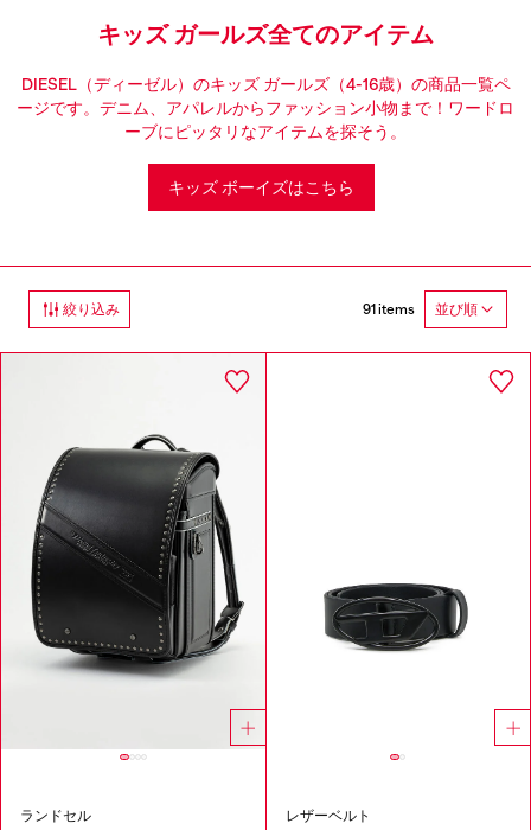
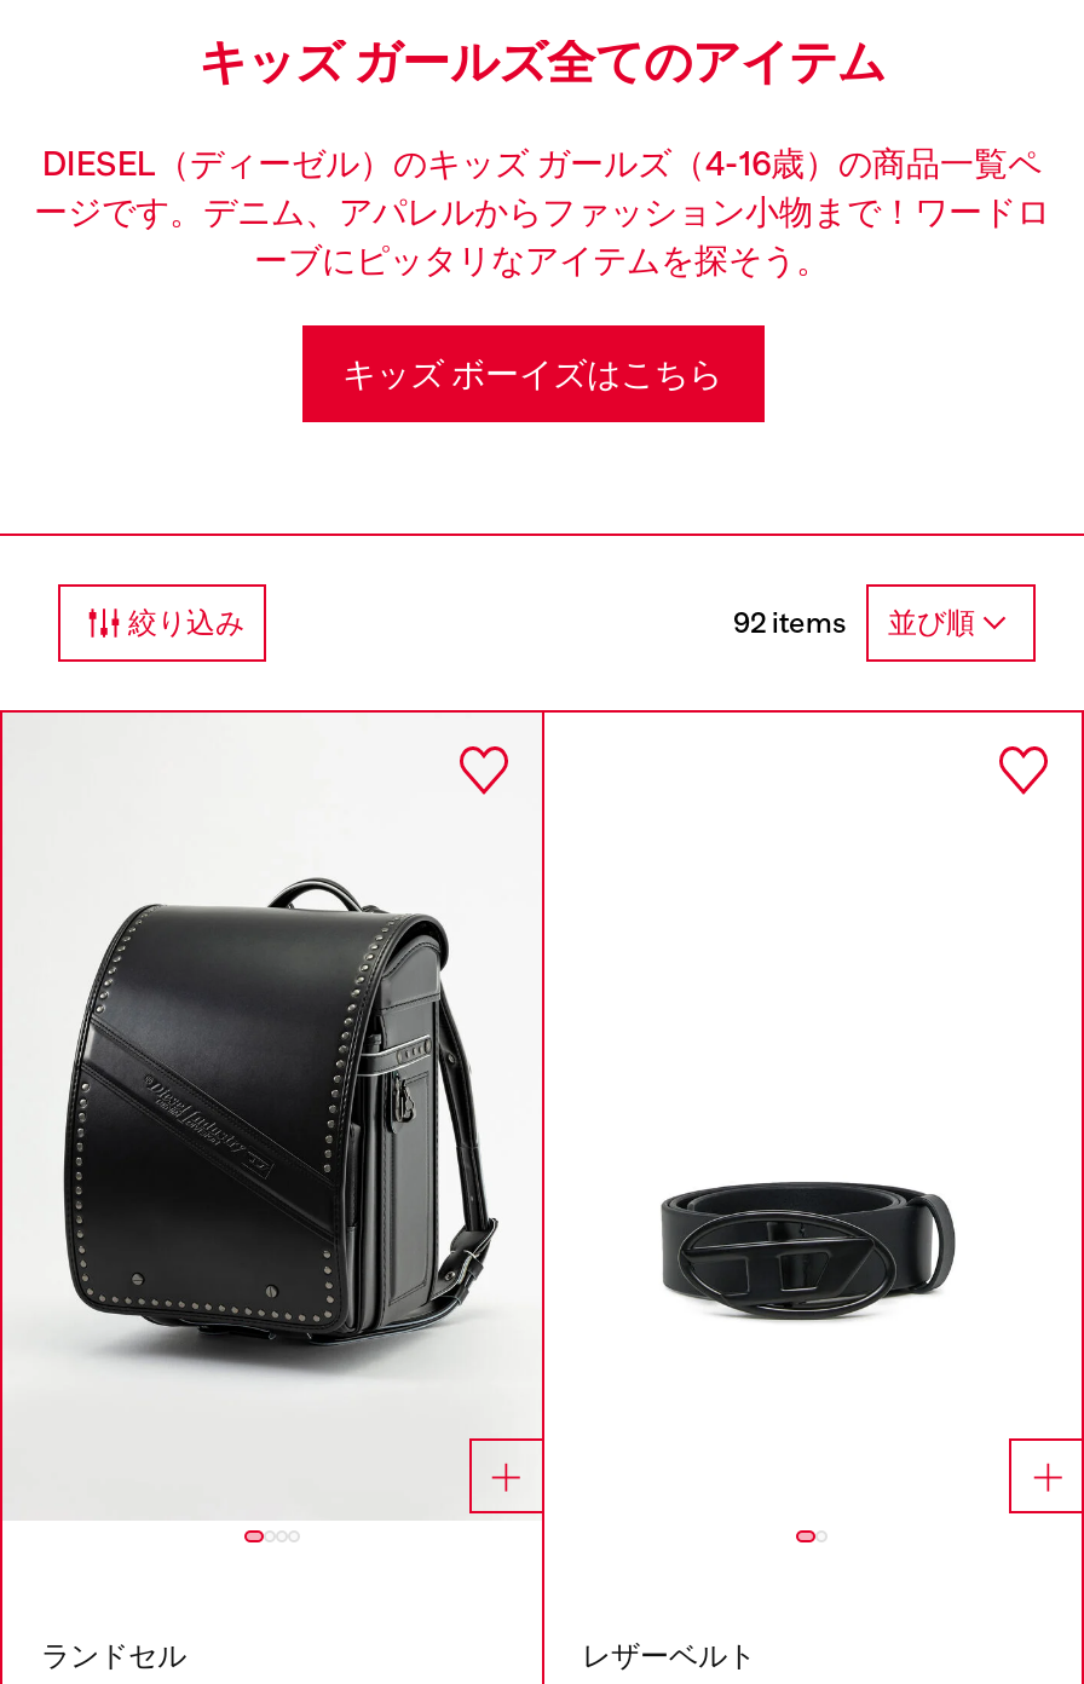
- 91 items 並び順
+ 92 items 並び順
